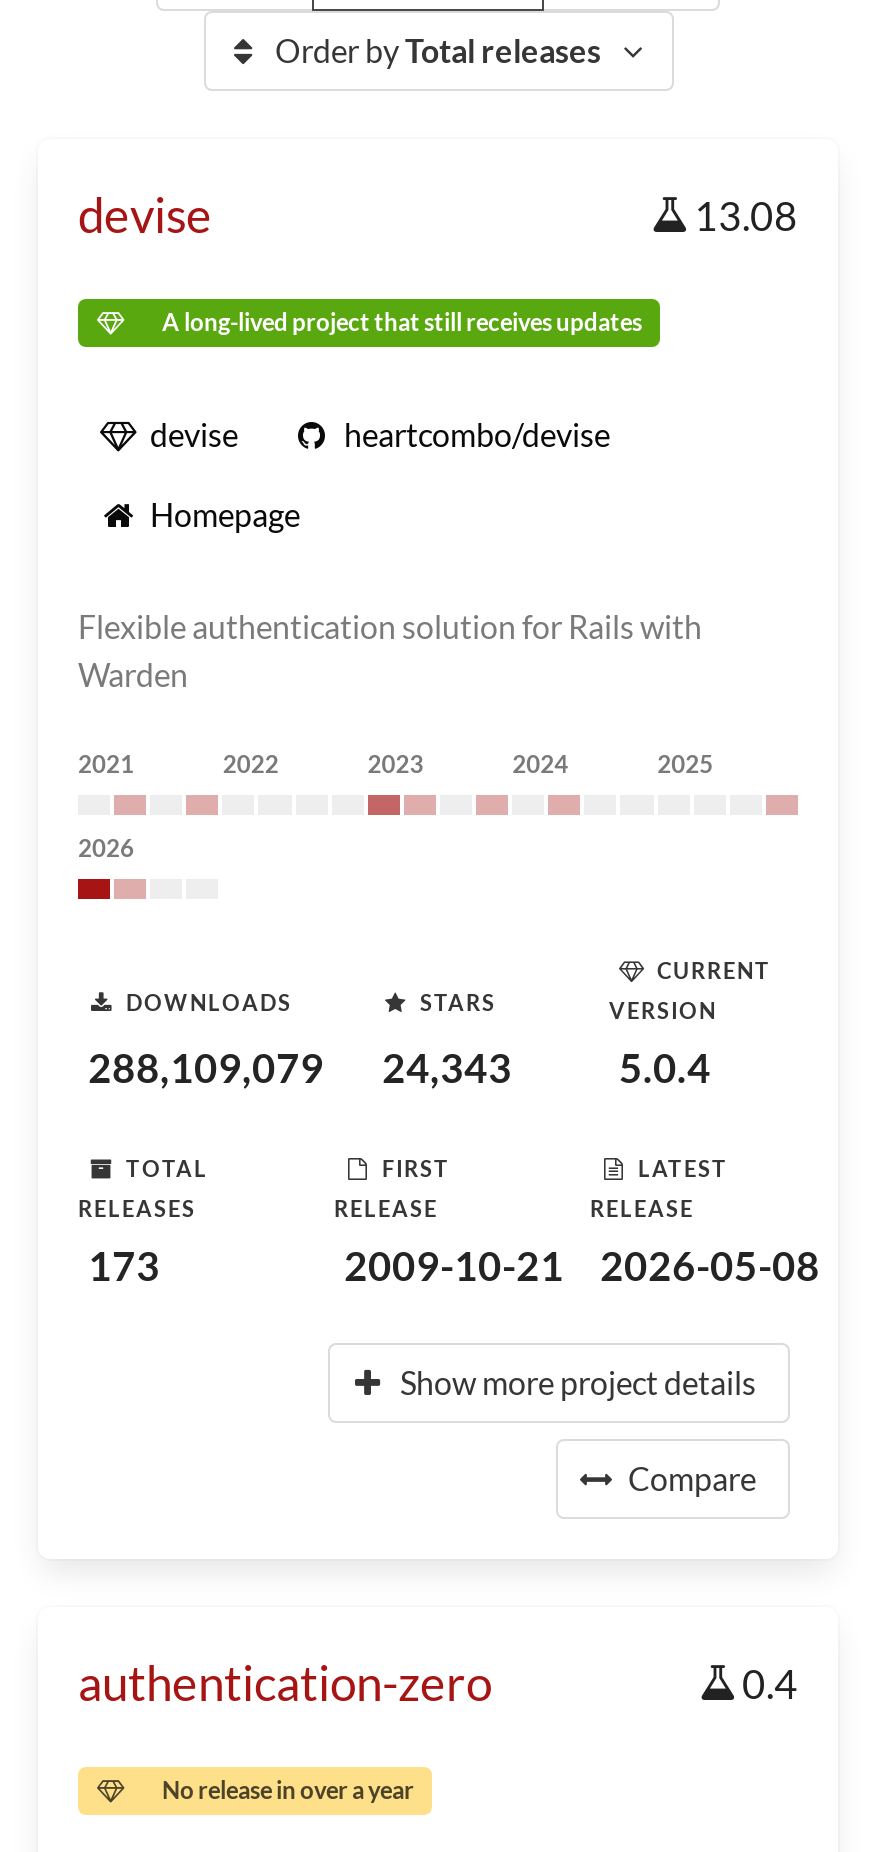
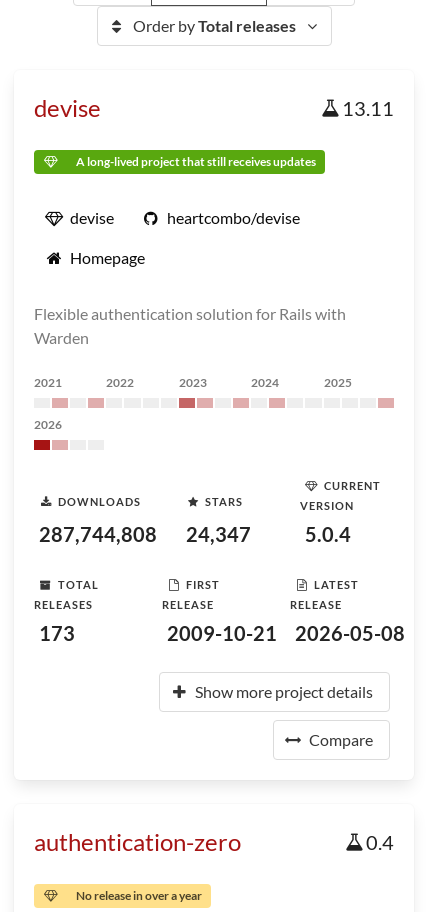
- 13.08
+ 13.11

- 288,109,079
+ 287,744,808

- 24,343
+ 24,347
